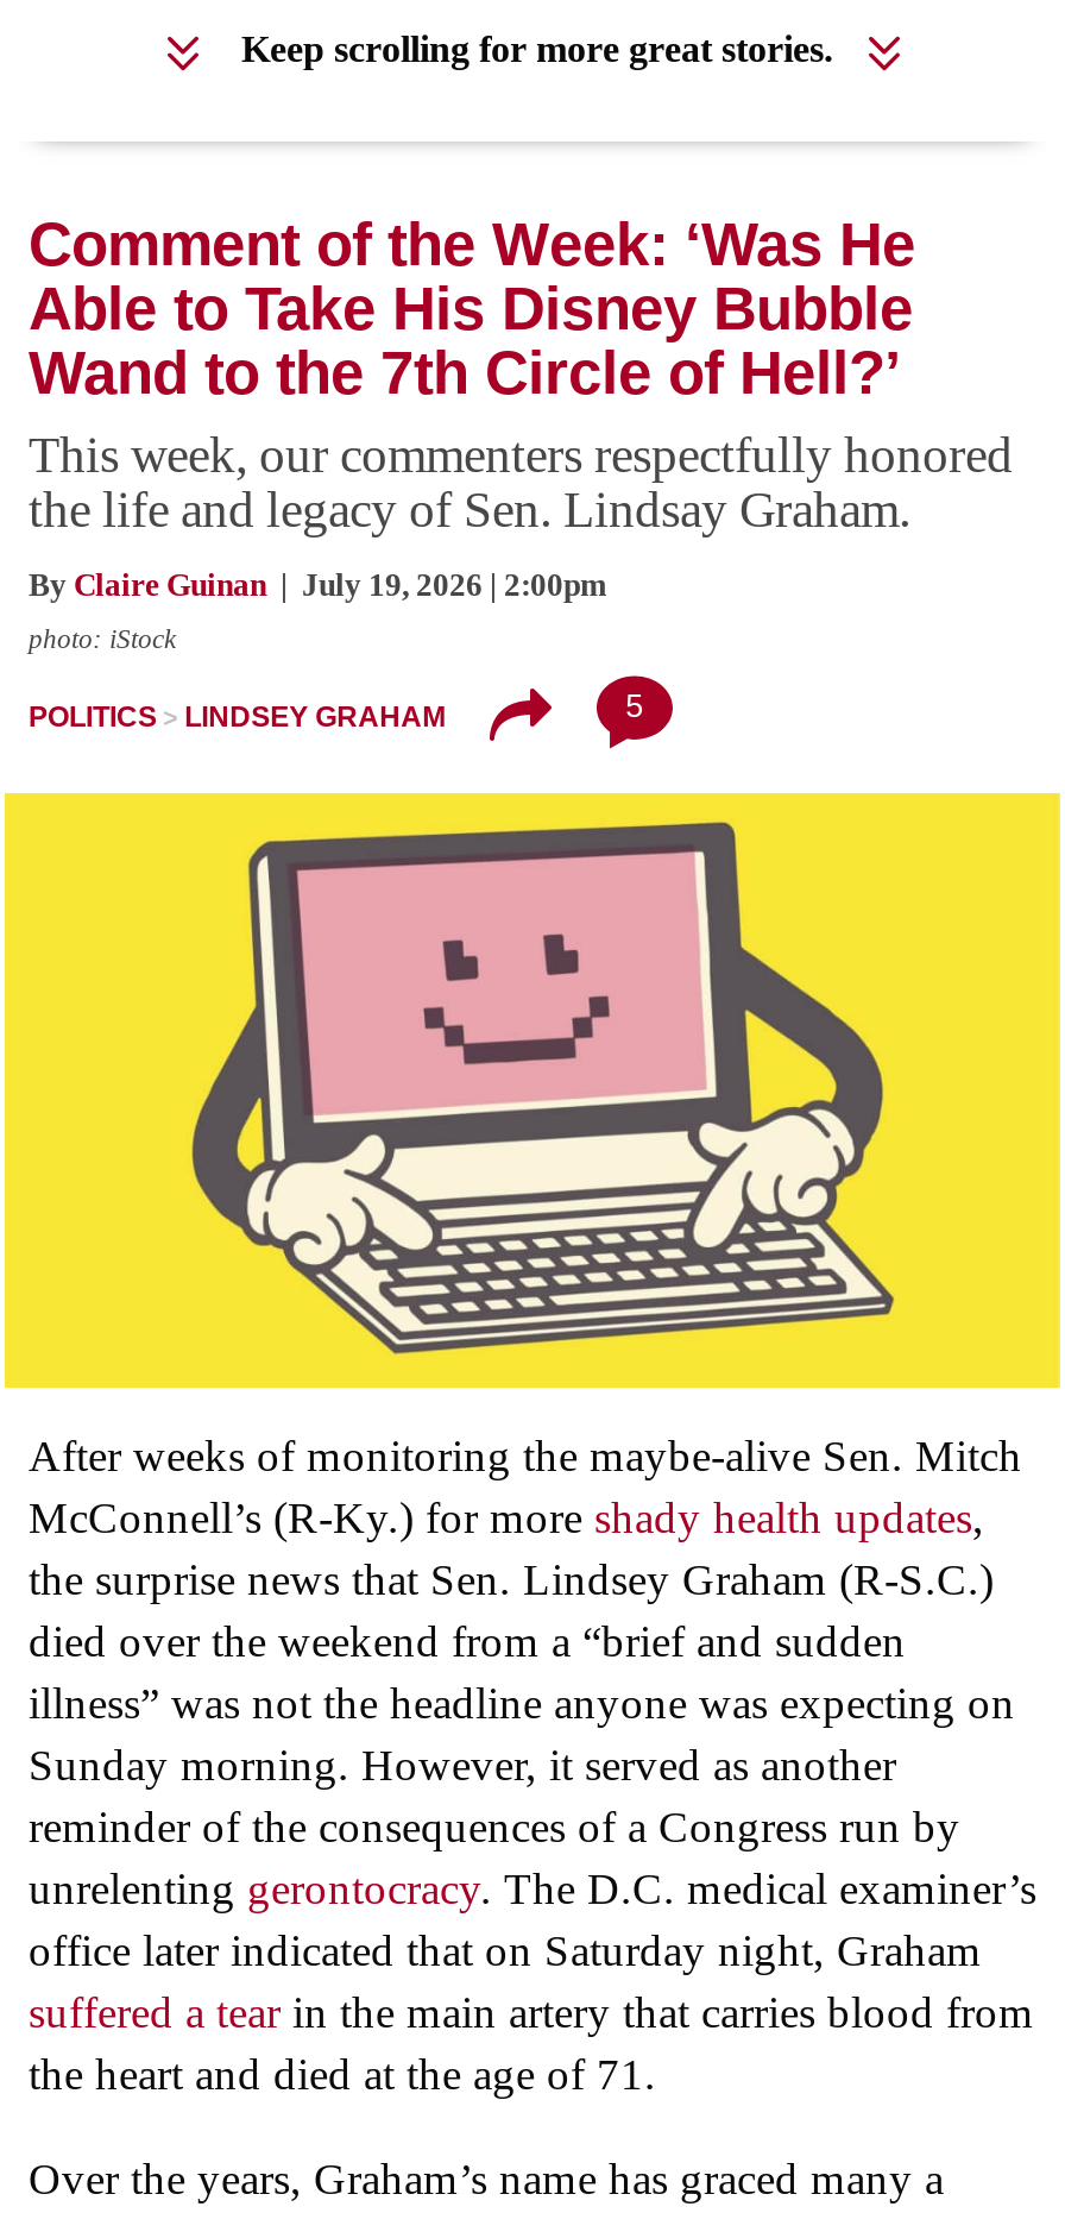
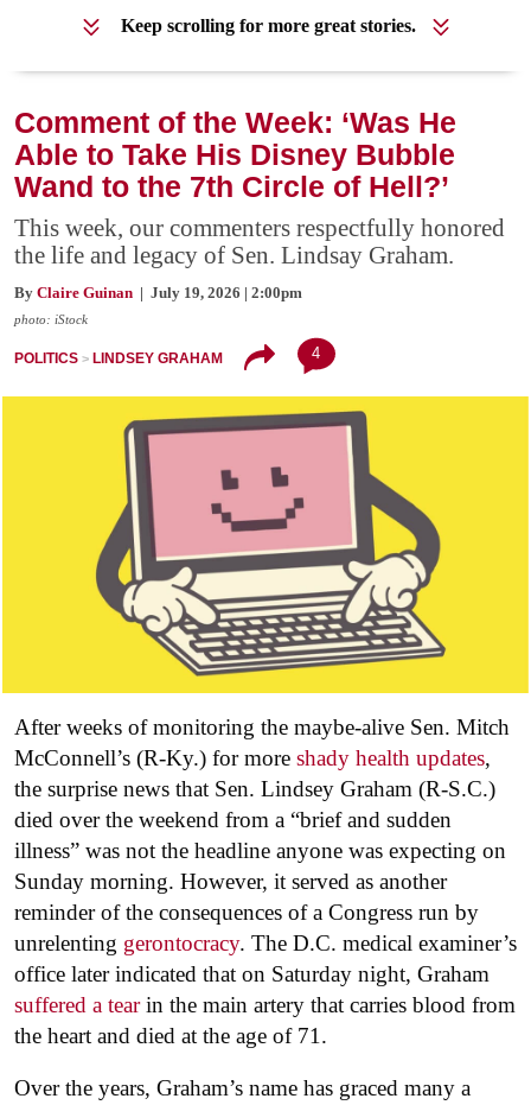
- 5
+ 4
